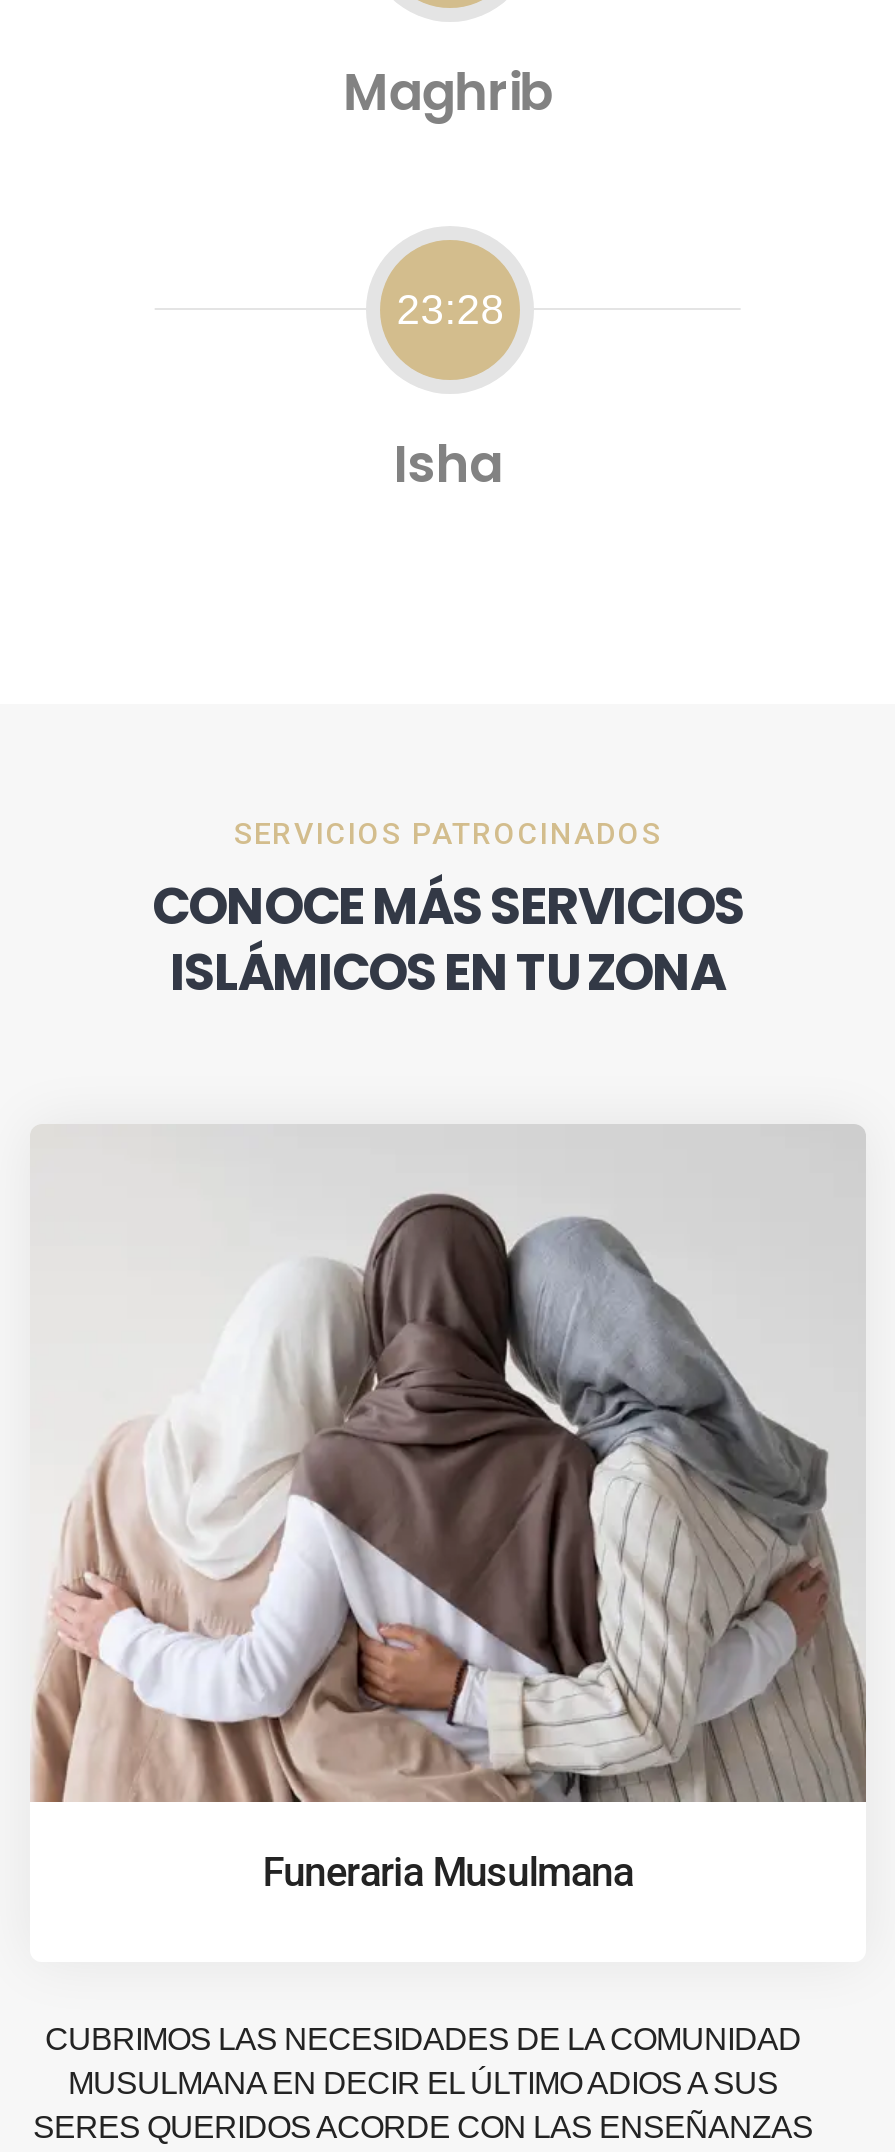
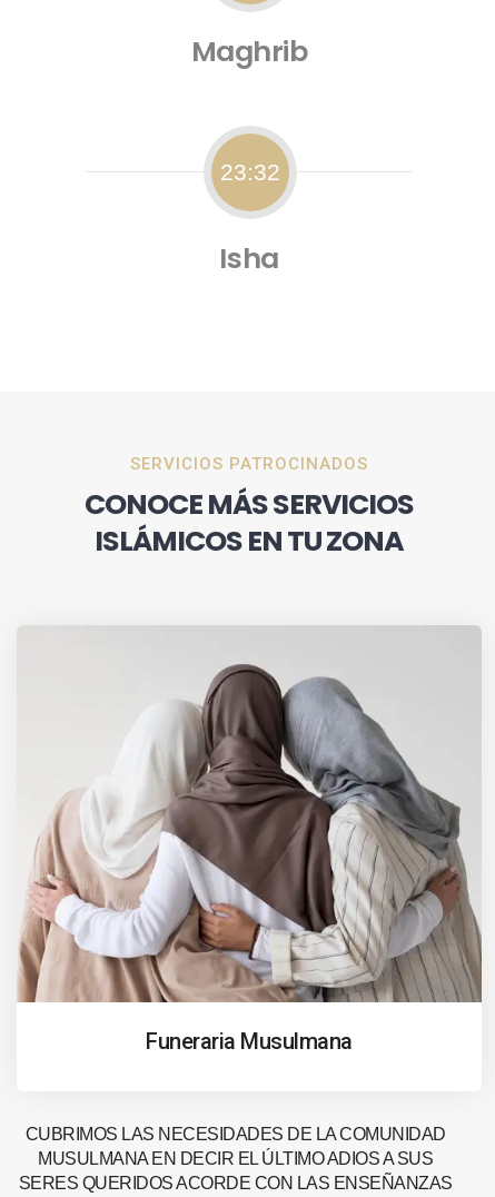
- 23:28
+ 23:32
